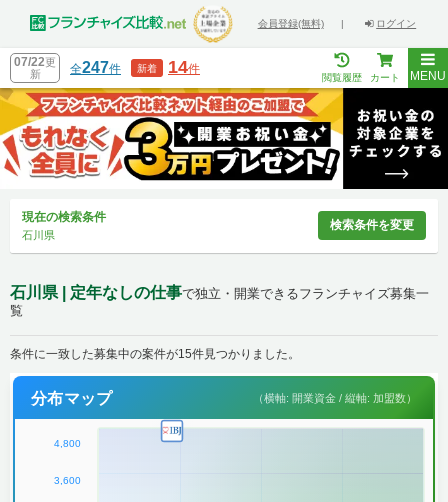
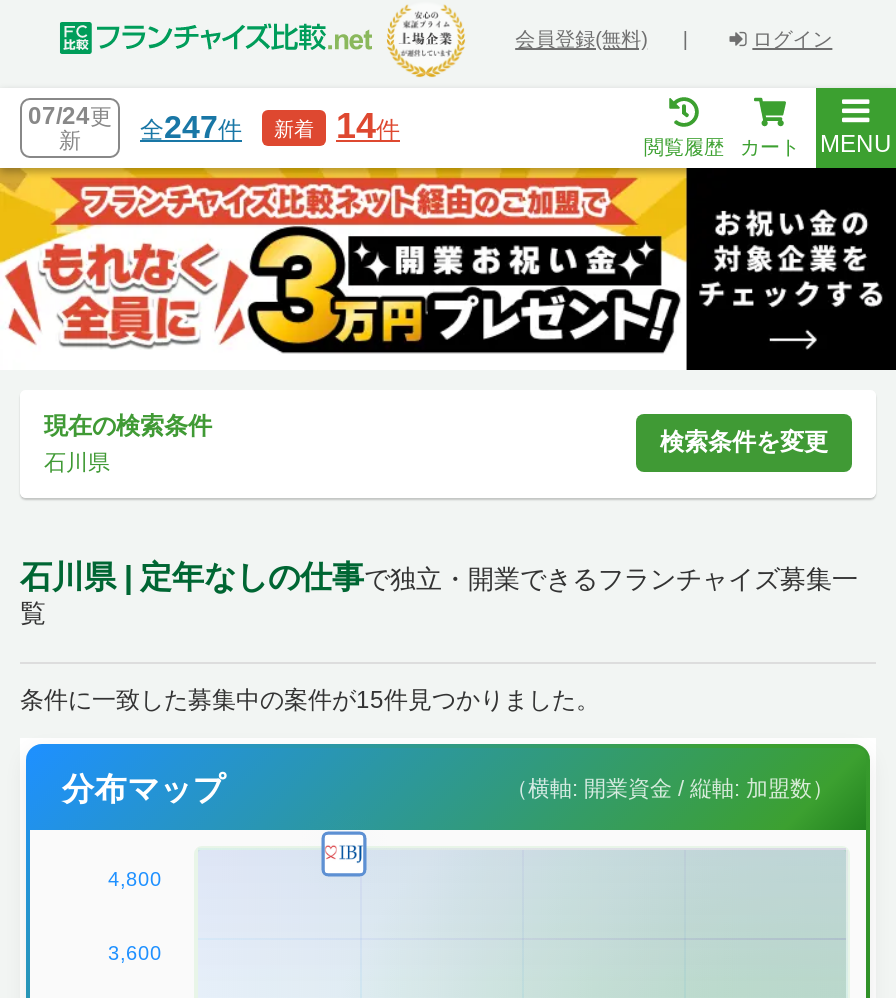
- 07/22更 全247件 新着 14件
+ 07/24更 全247件 新着 14件
